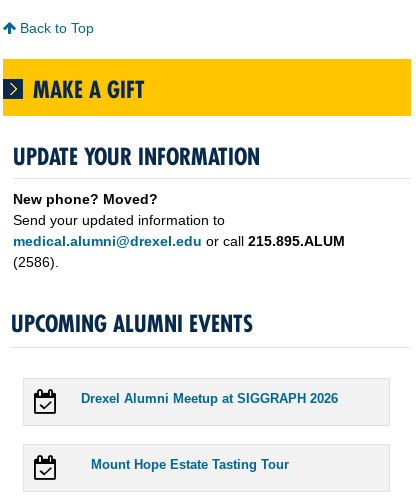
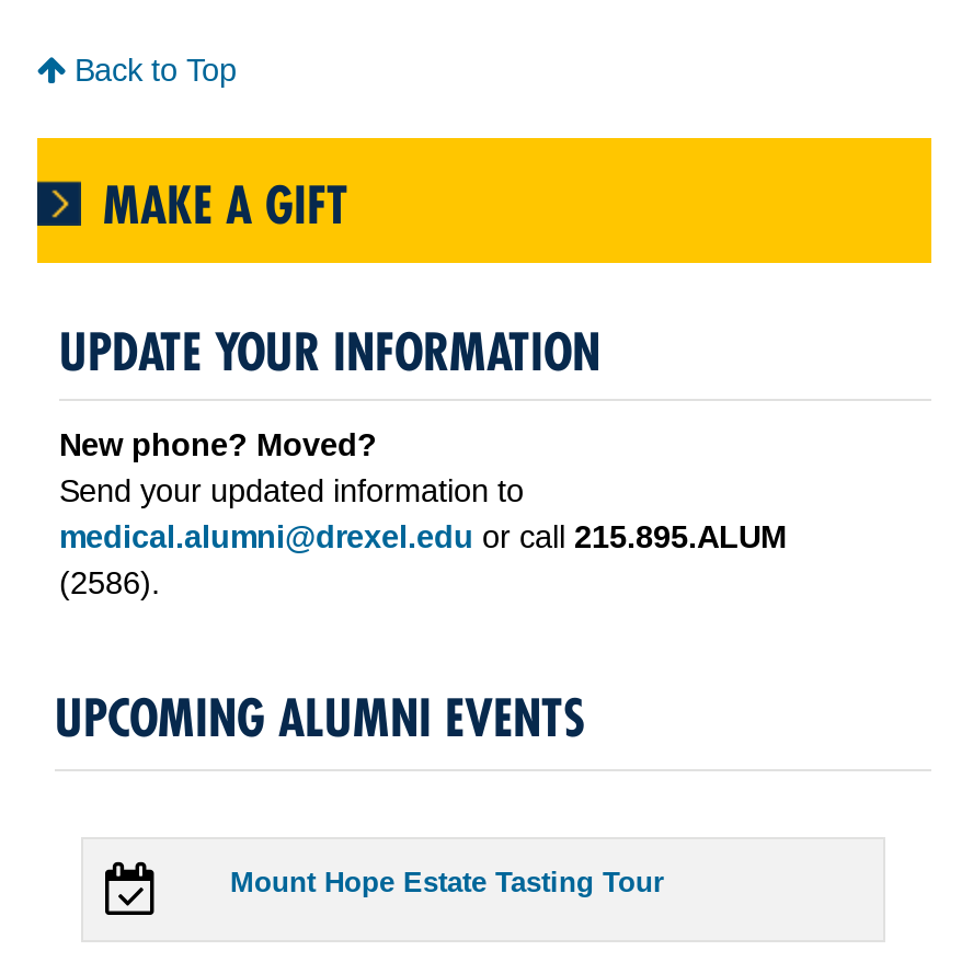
- Drexel Alumni Meetup at SIGGRAPH 2026
